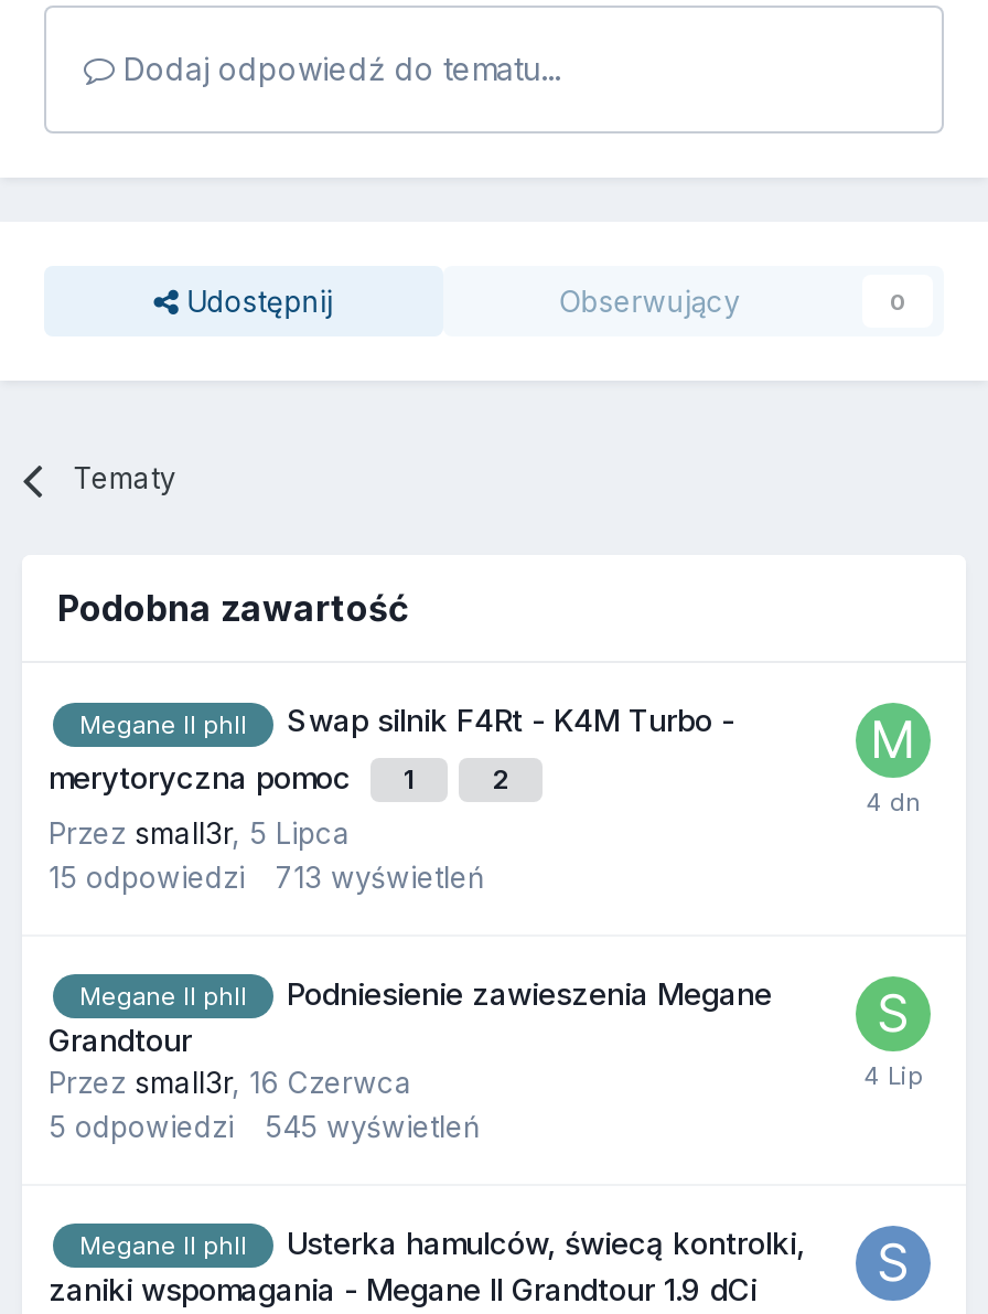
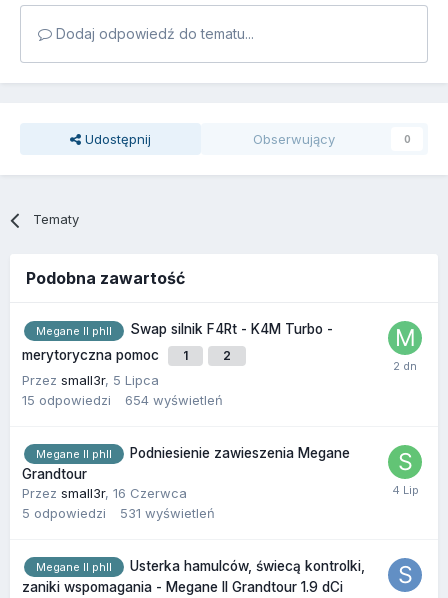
- 15 odpowiedzi 713 wyświetleń
+ 15 odpowiedzi 654 wyświetleń

- 5 odpowiedzi 545 wyświetleń
+ 5 odpowiedzi 531 wyświetleń
